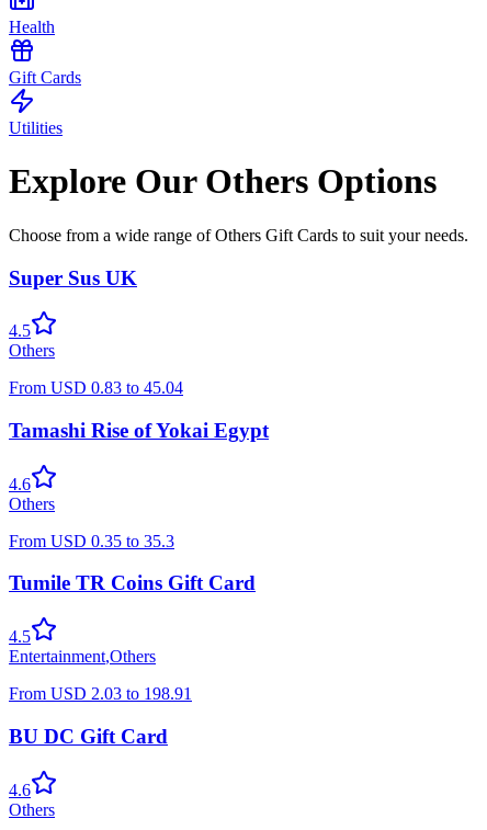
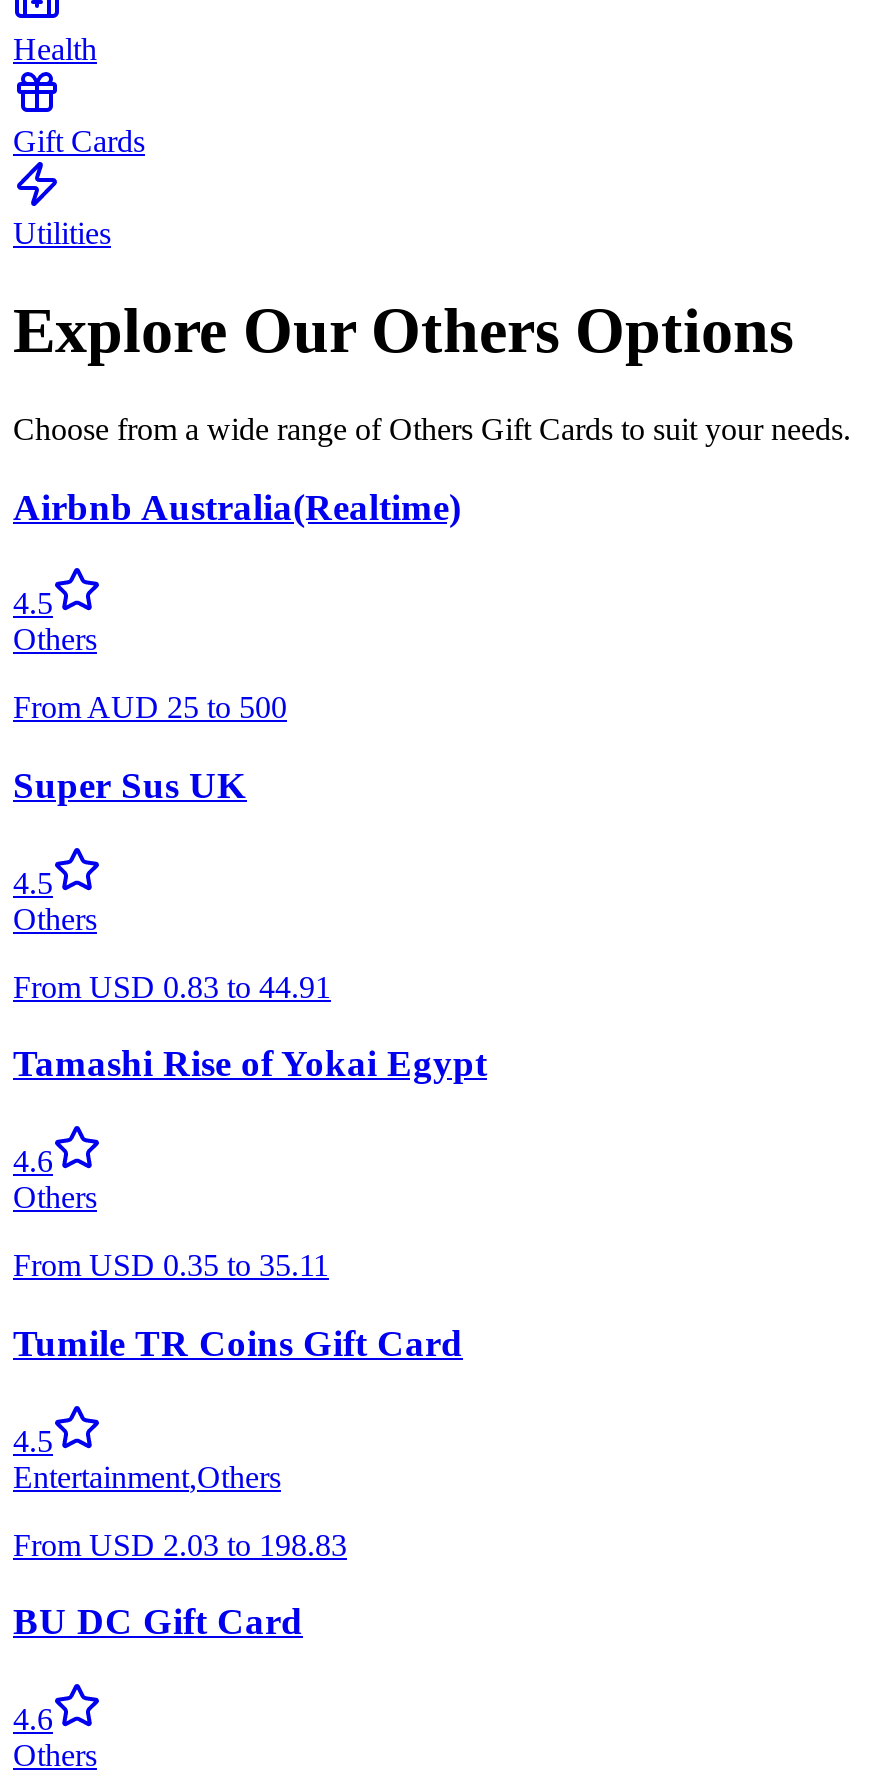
+ Airbnb Australia(Realtime)
+ 4.5
+ Others
+ From AUD 25 to 500

- From USD 0.83 to 45.04
+ From USD 0.83 to 44.91

- From USD 0.35 to 35.3
+ From USD 0.35 to 35.11

- From USD 2.03 to 198.91
+ From USD 2.03 to 198.83
